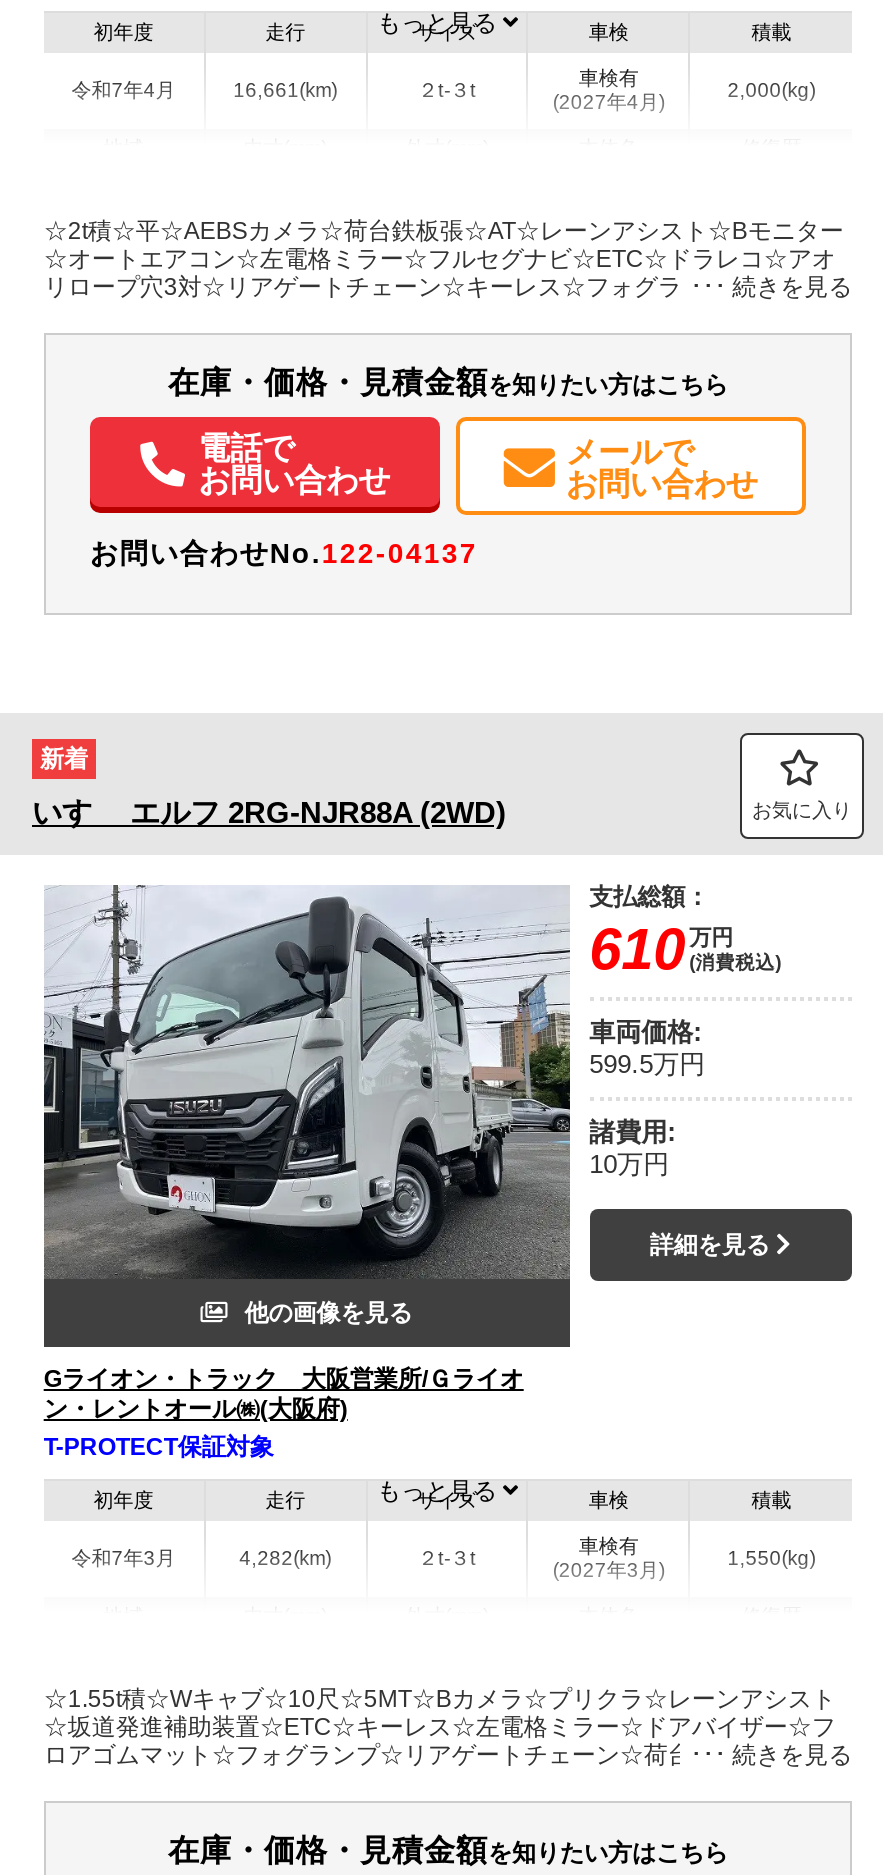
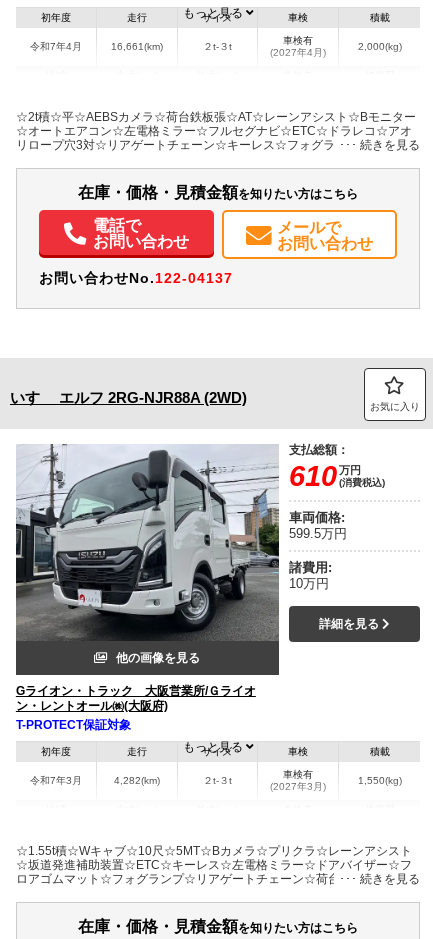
- 新着
